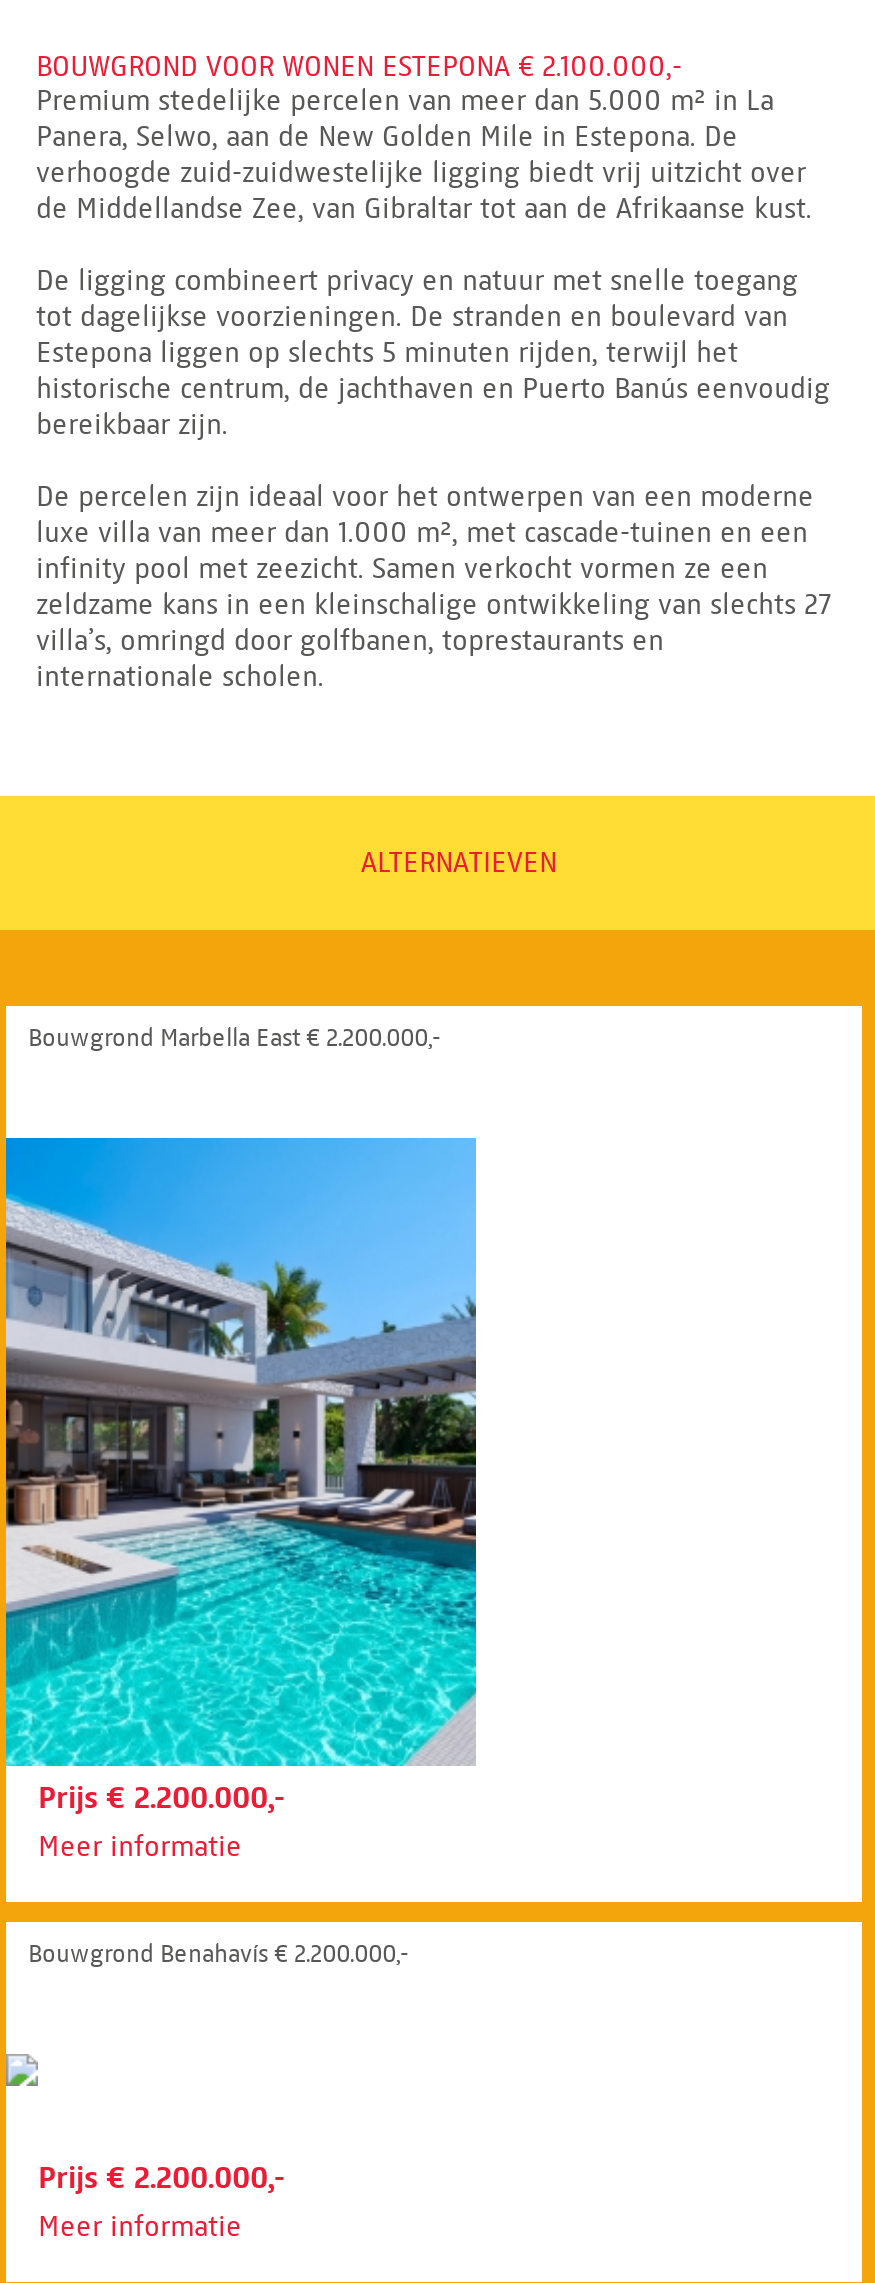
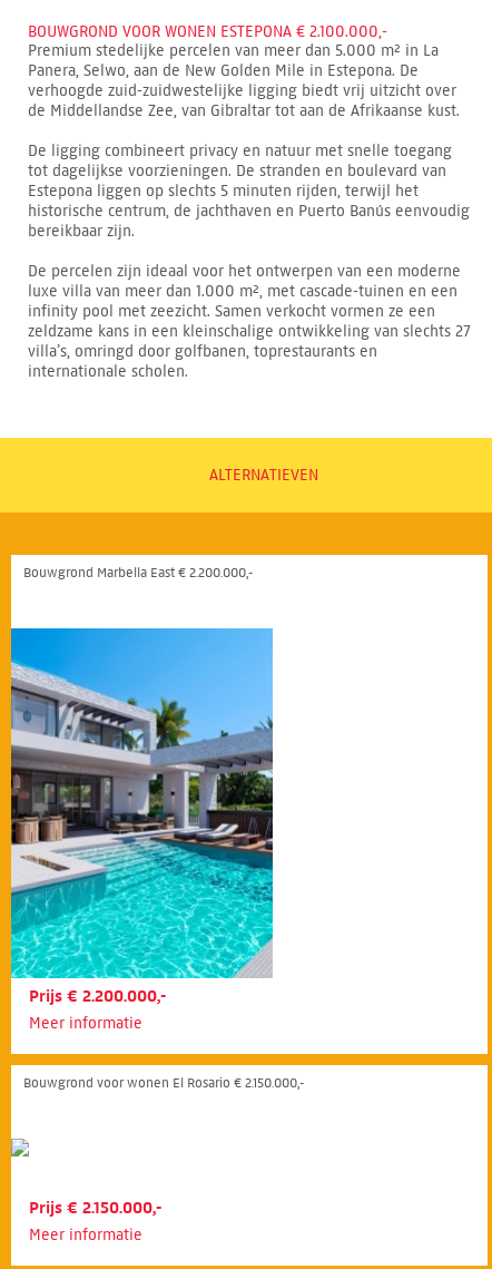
- Bouwgrond Benahavís € 2.200.000,-
+ Bouwgrond voor wonen El Rosario € 2.150.000,-

- Prijs € 2.200.000,-
+ Prijs € 2.150.000,-
